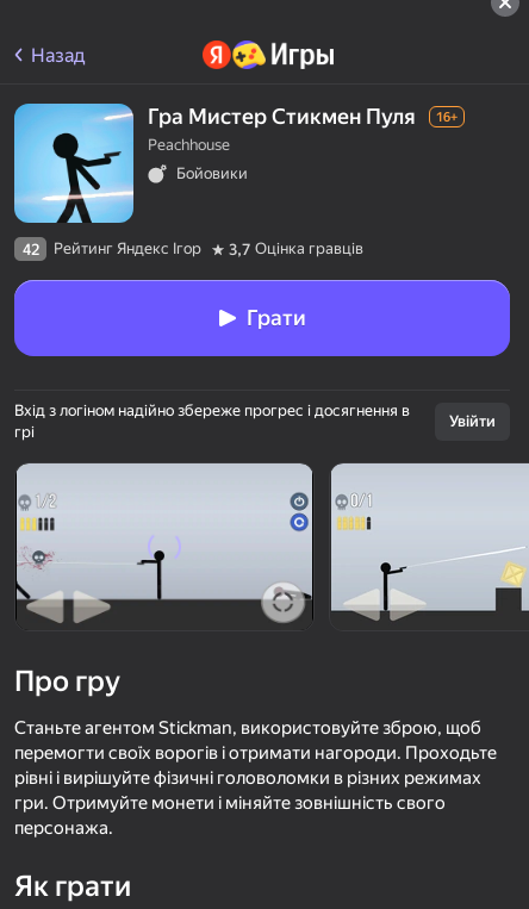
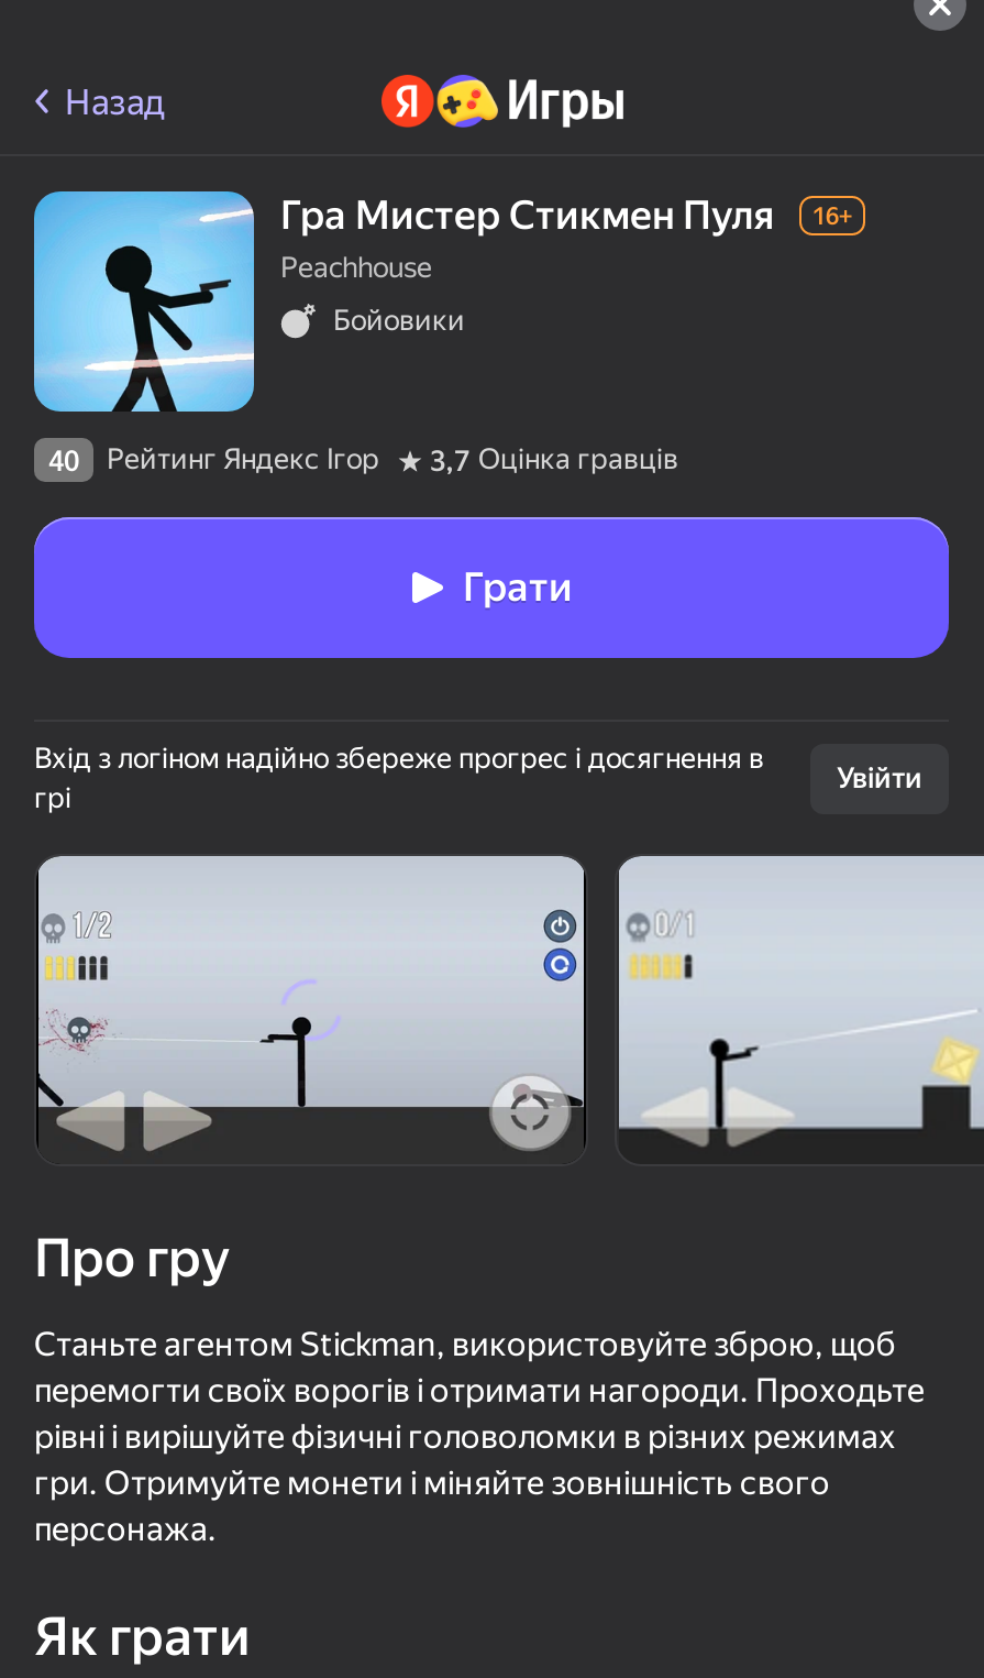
- 42 Рейтинг Яндекс Ігор 3,7 Оцінка гравців
+ 40 Рейтинг Яндекс Ігор 3,7 Оцінка гравців
